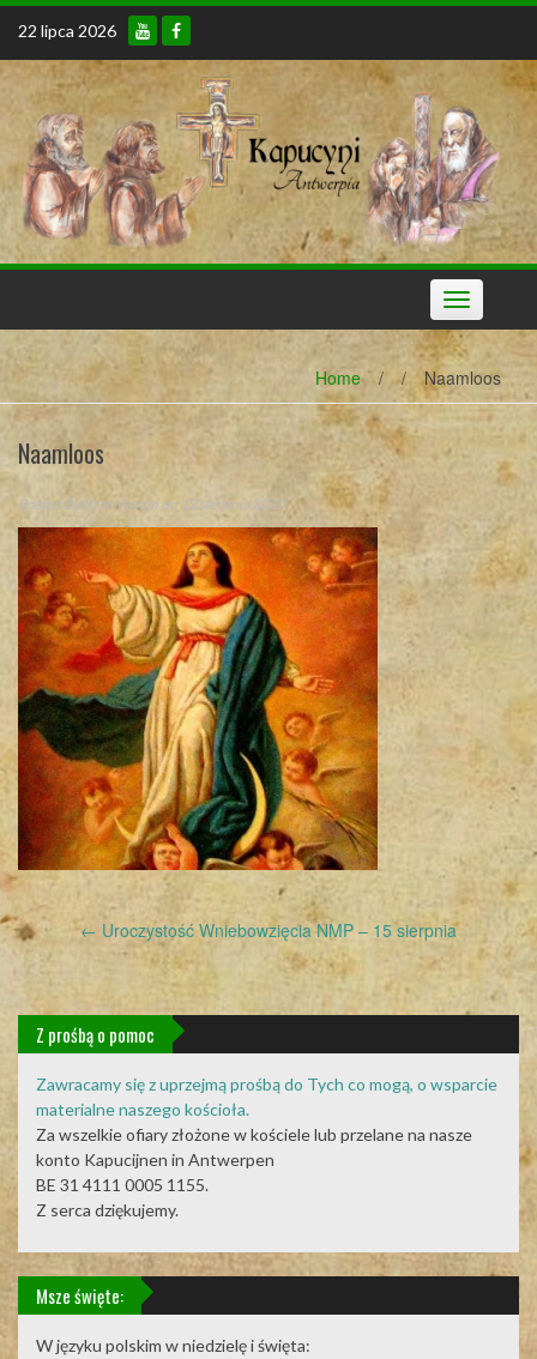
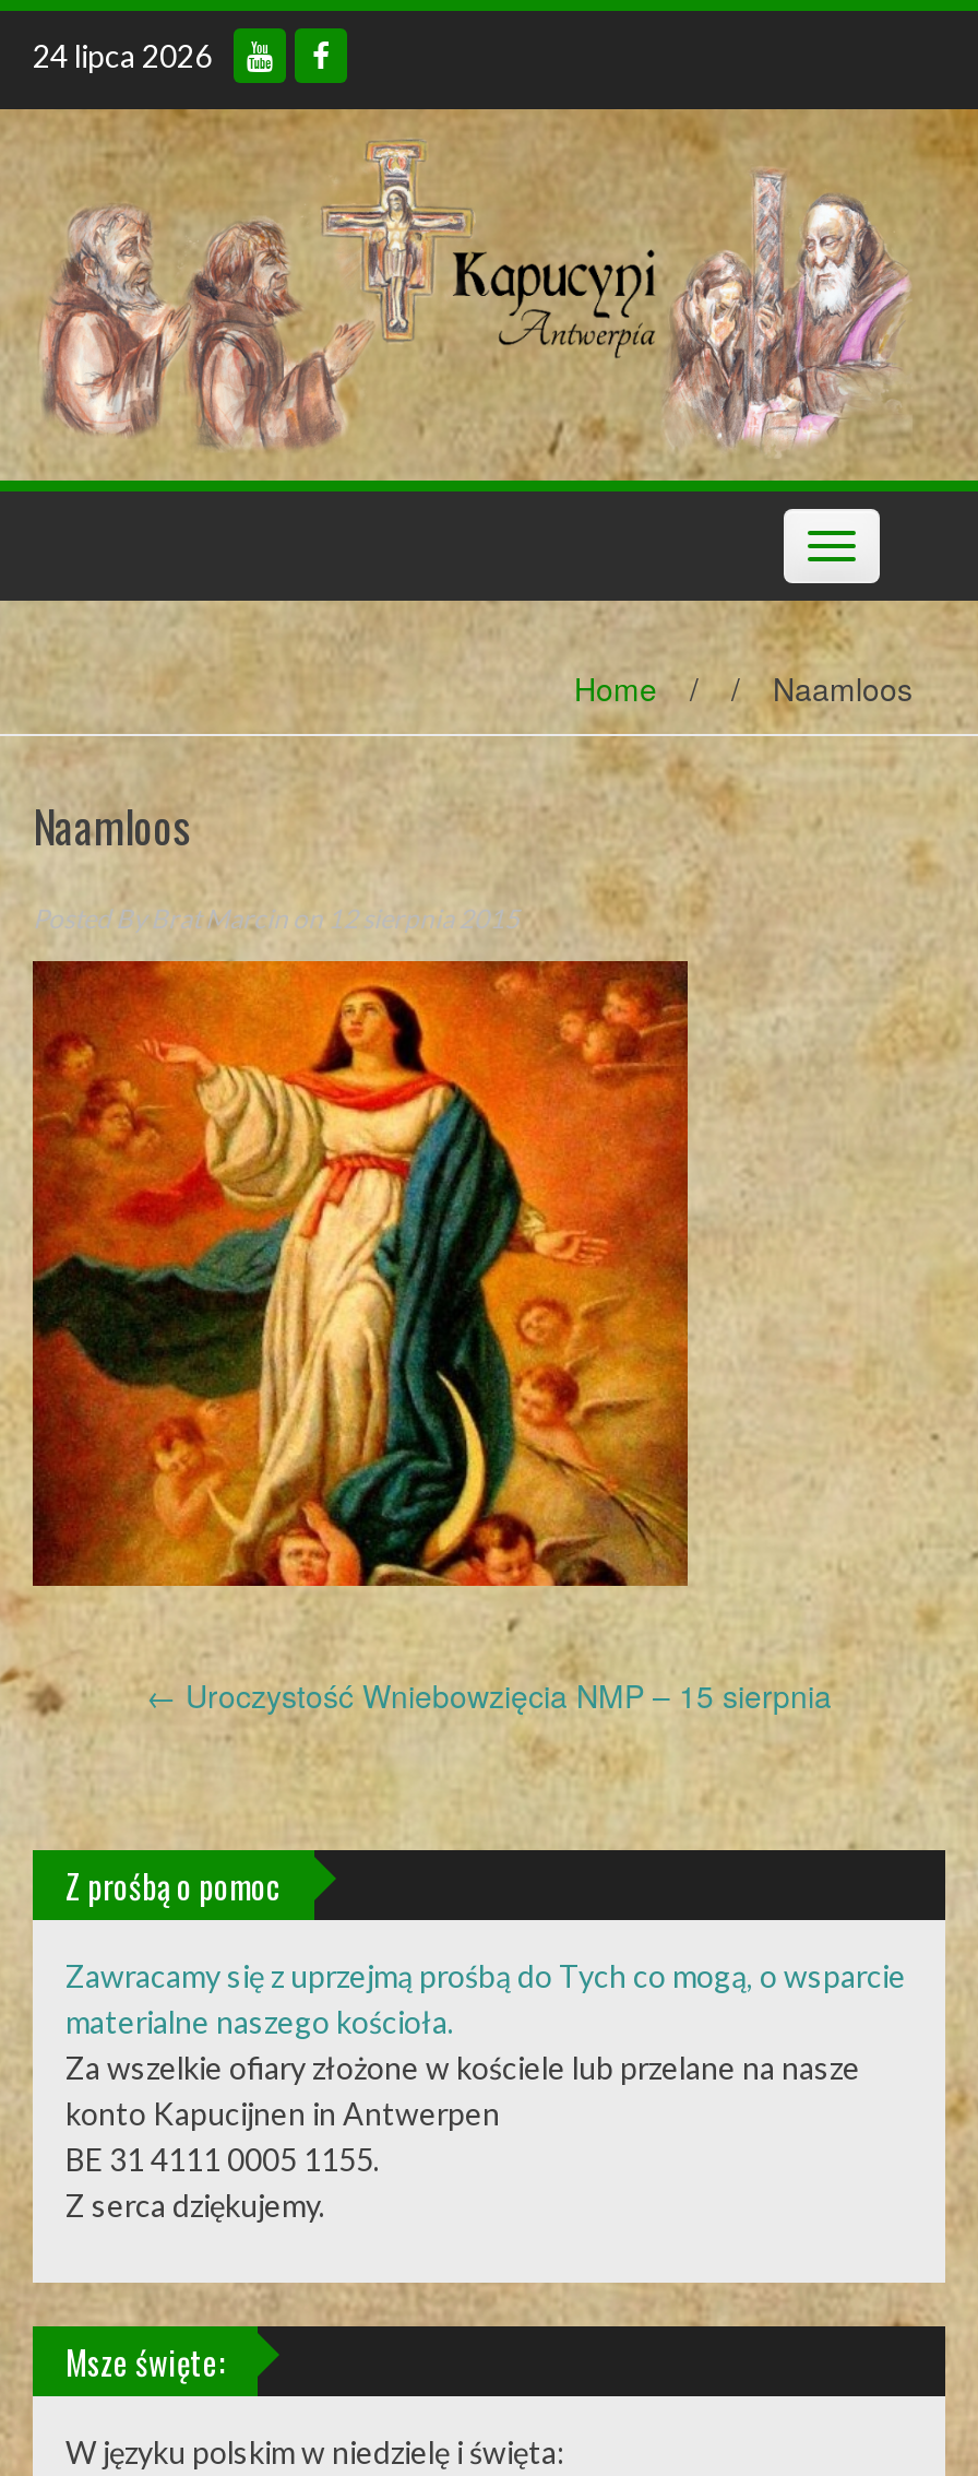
- 22 lipca 2026
+ 24 lipca 2026
